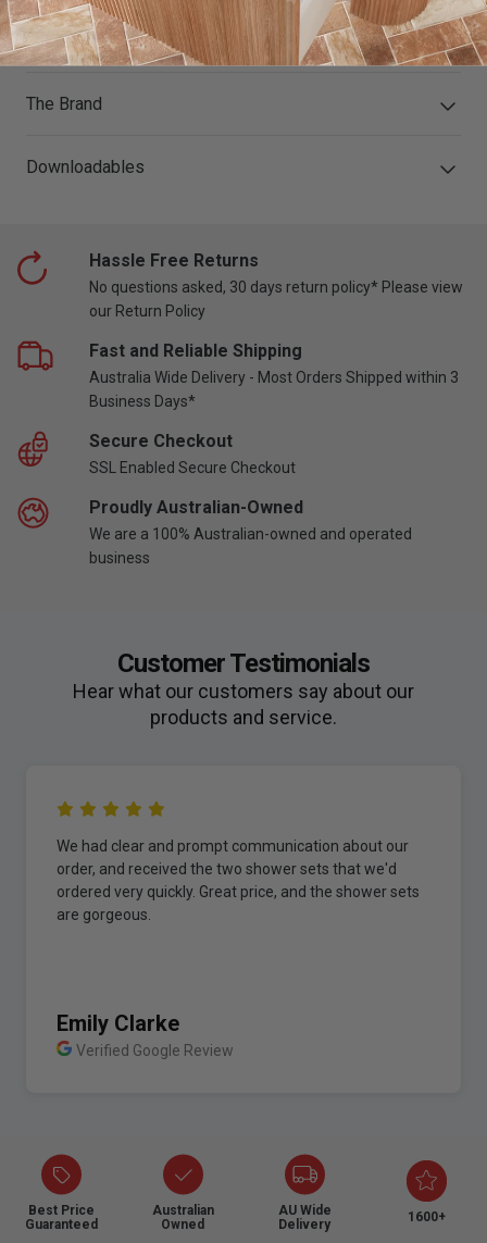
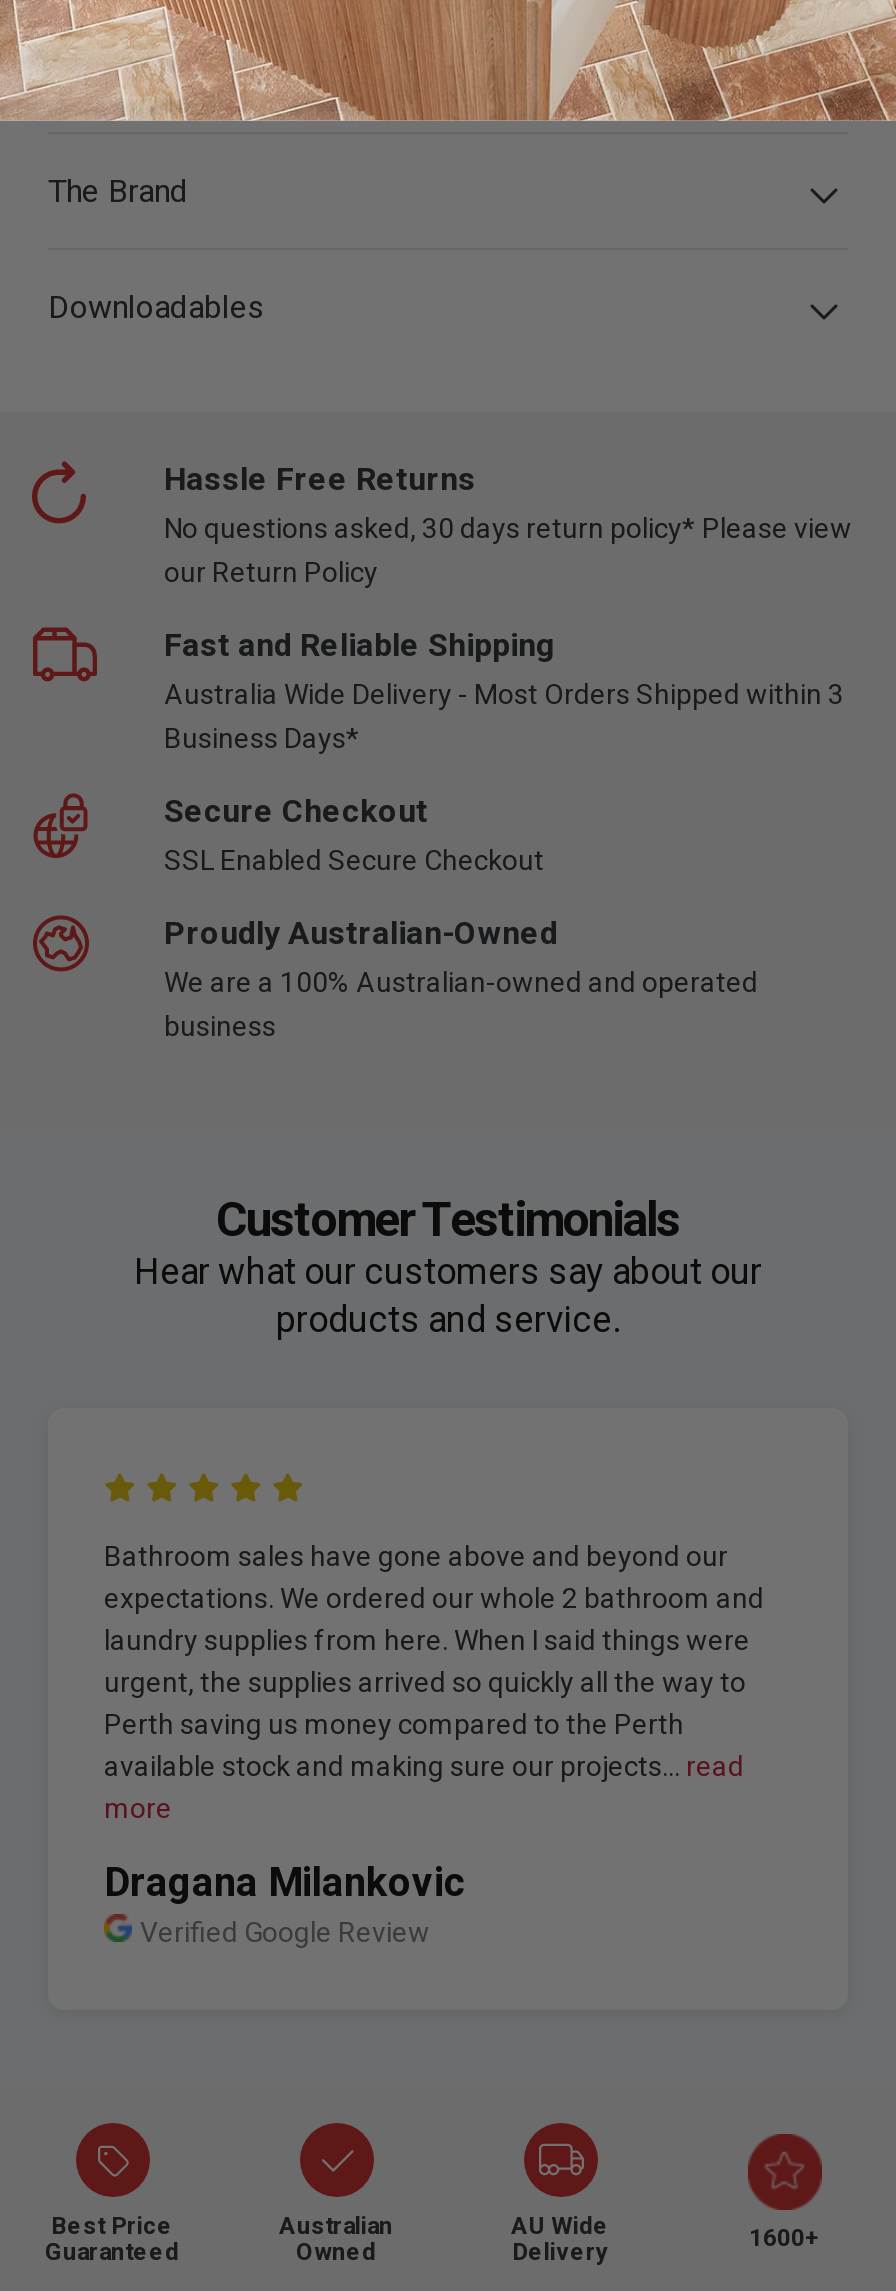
- We had clear and prompt communication about our
- order, and received the two shower sets that we'd
- ordered very quickly. Great price, and the shower sets
- are gorgeous.
+ Bathroom sales have gone above and beyond our
+ expectations. We ordered our whole 2 bathroom and
+ laundry supplies from here. When I said things were
+ urgent, the supplies arrived so quickly all the way to
+ Perth saving us money compared to the Perth
+ available stock and making sure our projects... read
+ more

- Emily Clarke
+ Dragana Milankovic
